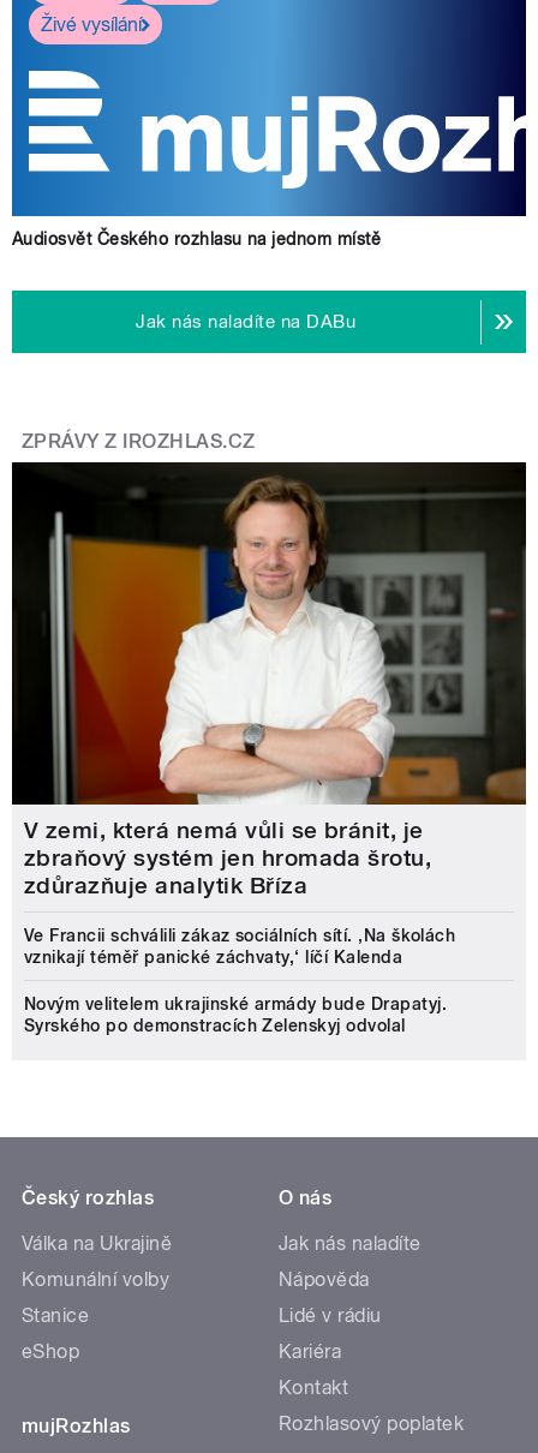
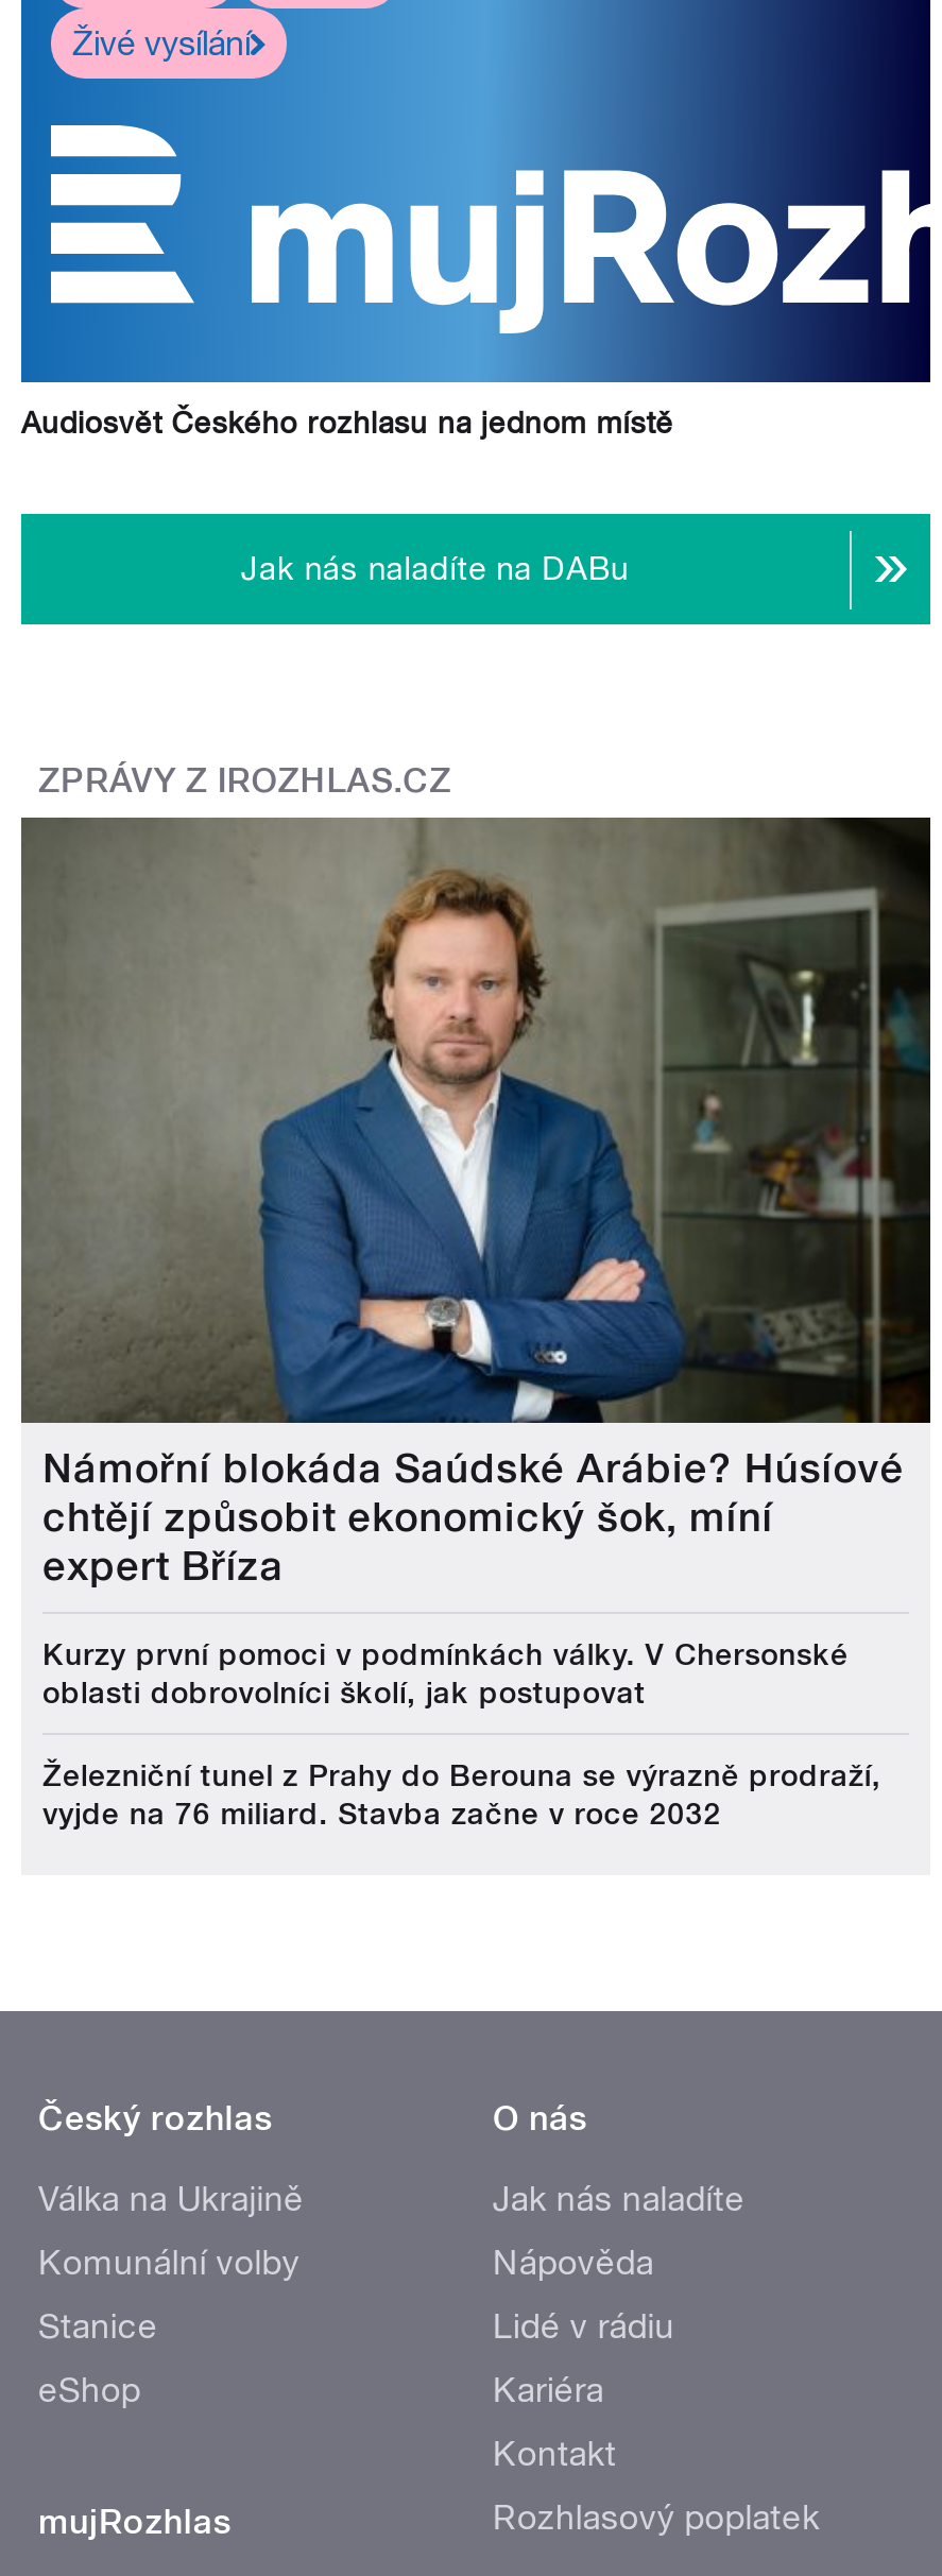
- [image]
- V zemi, která nemá vůli se bránit, je
- zbraňový systém jen hromada šrotu,
- zdůrazňuje analytik Bříza
+ [image]
+ Námořní blokáda Saúdské Arábie? Húsíové
+ chtějí způsobit ekonomický šok, míní
+ expert Bříza

- Ve Francii schválili zákaz sociálních sítí. ‚Na školách
- vznikají téměř panické záchvaty,‘ líčí Kalenda
+ Kurzy první pomoci v podmínkách války. V Chersonské
+ oblasti dobrovolníci školí, jak postupovat

- Novým velitelem ukrajinské armády bude Drapatyj.
- Syrského po demonstracích Zelenskyj odvolal
+ Železniční tunel z Prahy do Berouna se výrazně prodraží,
+ vyjde na 76 miliard. Stavba začne v roce 2032
